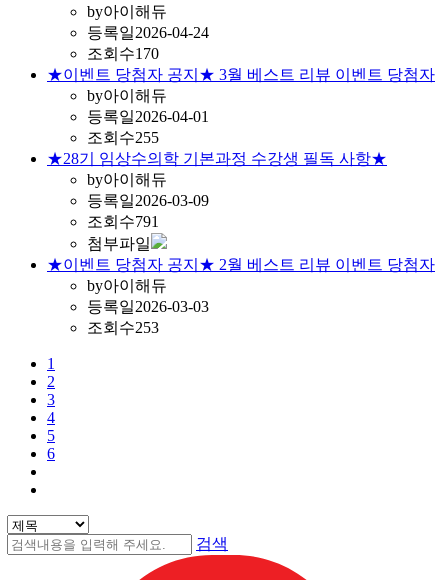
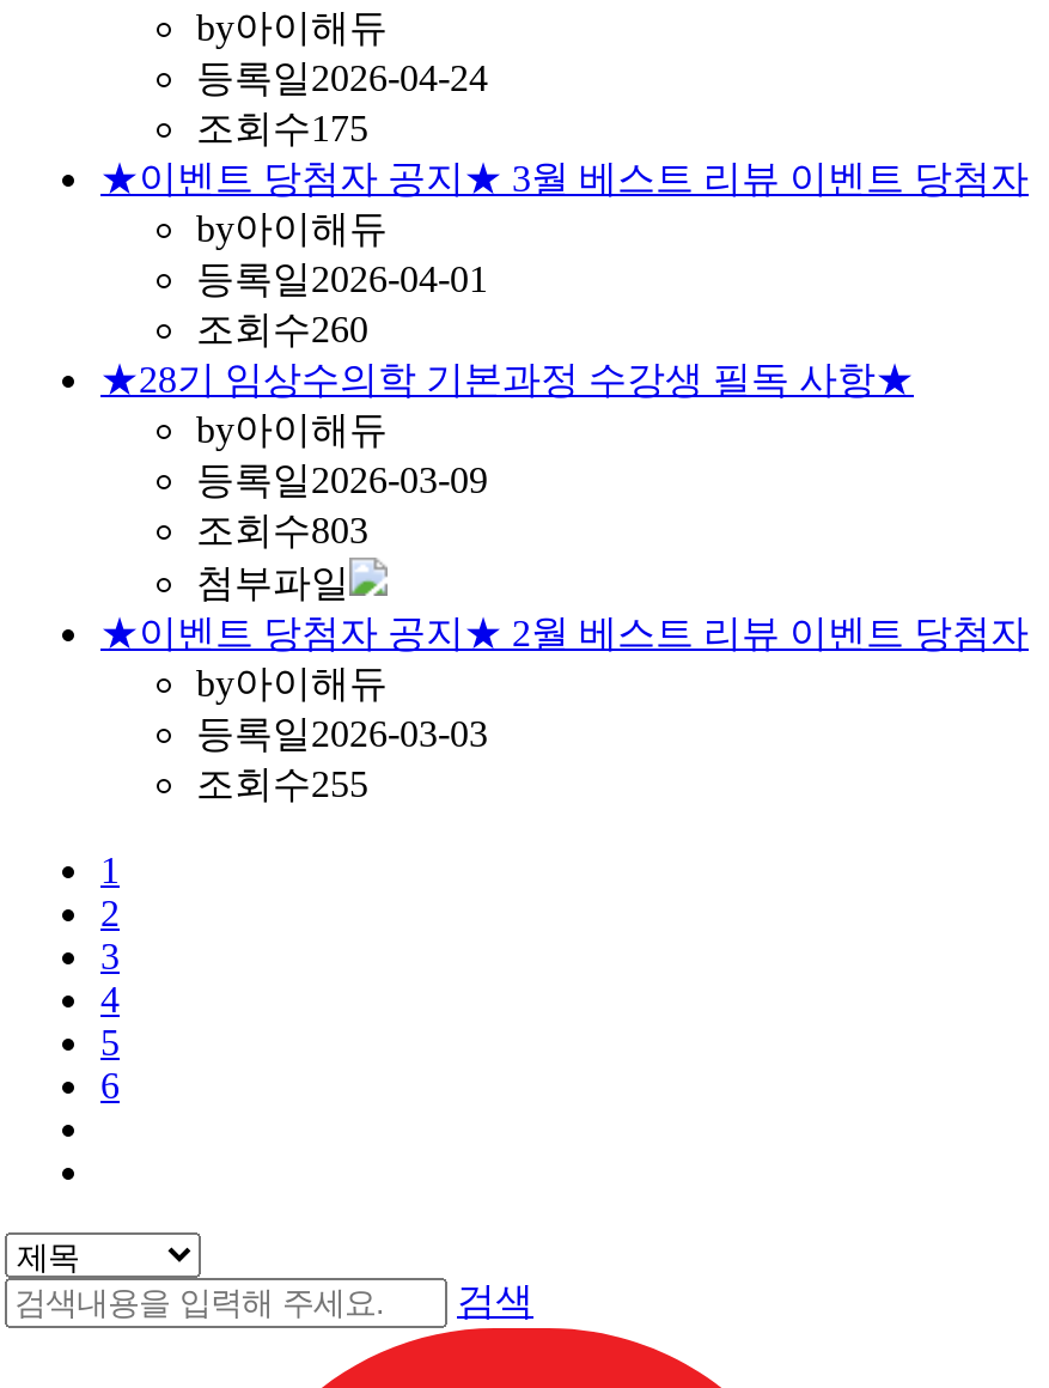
- 조회수170
+ 조회수175

- 조회수255
+ 조회수260

- 조회수791
+ 조회수803

- 조회수253
+ 조회수255
